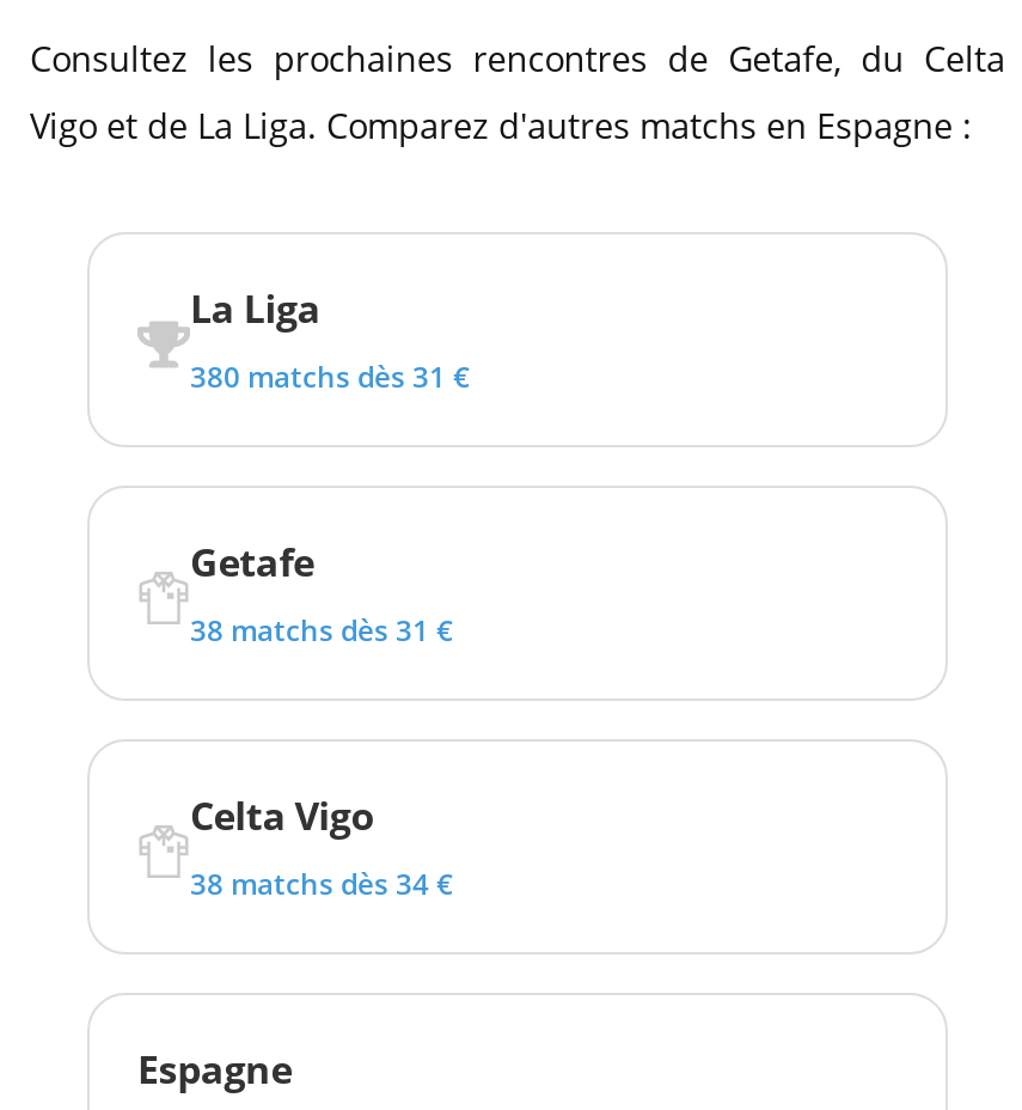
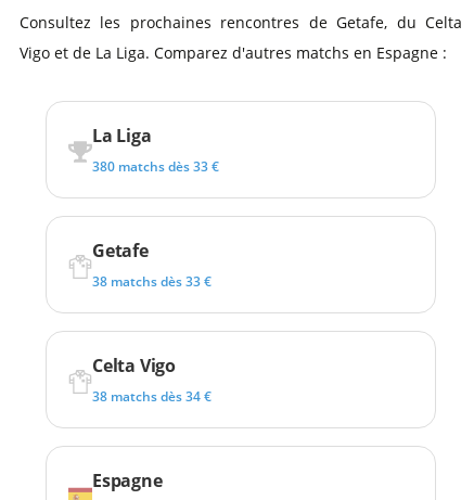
- 380 matchs dès 31 €
+ 380 matchs dès 33 €

- 38 matchs dès 31 €
+ 38 matchs dès 33 €
